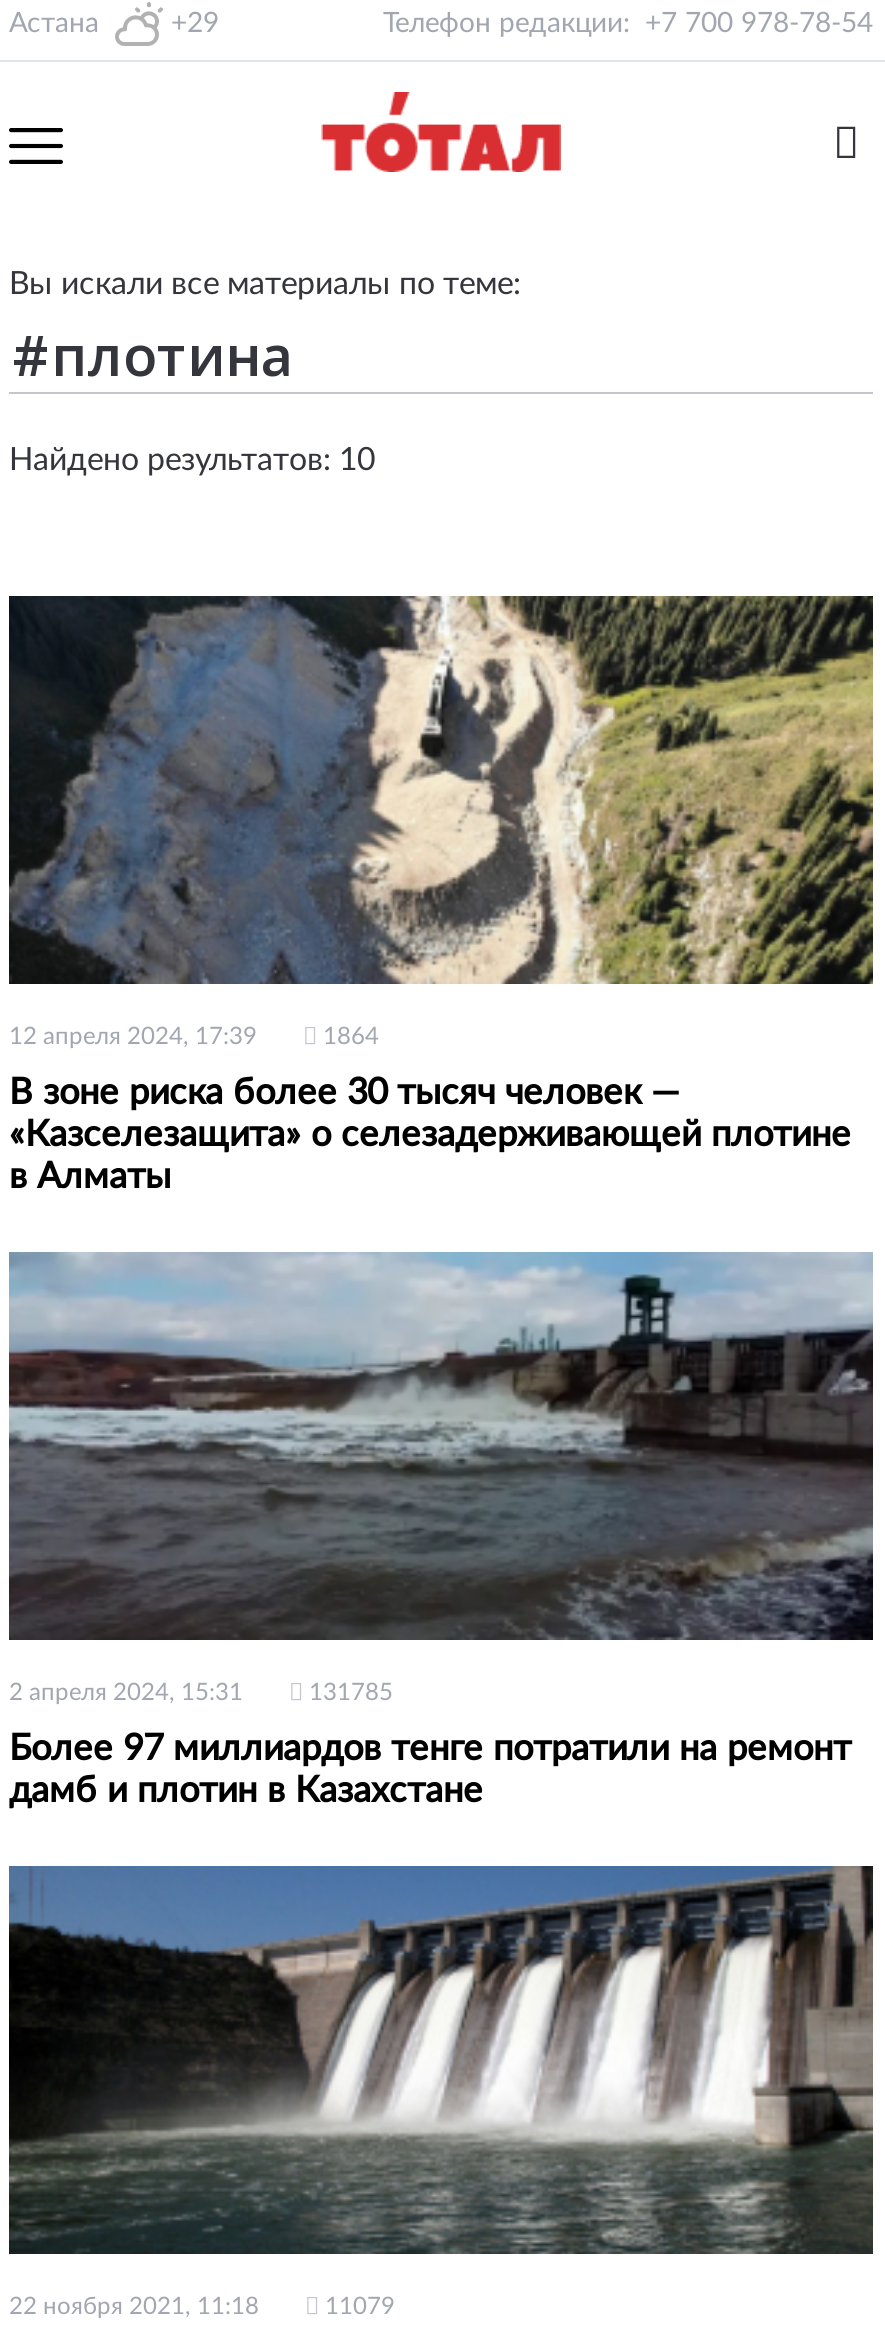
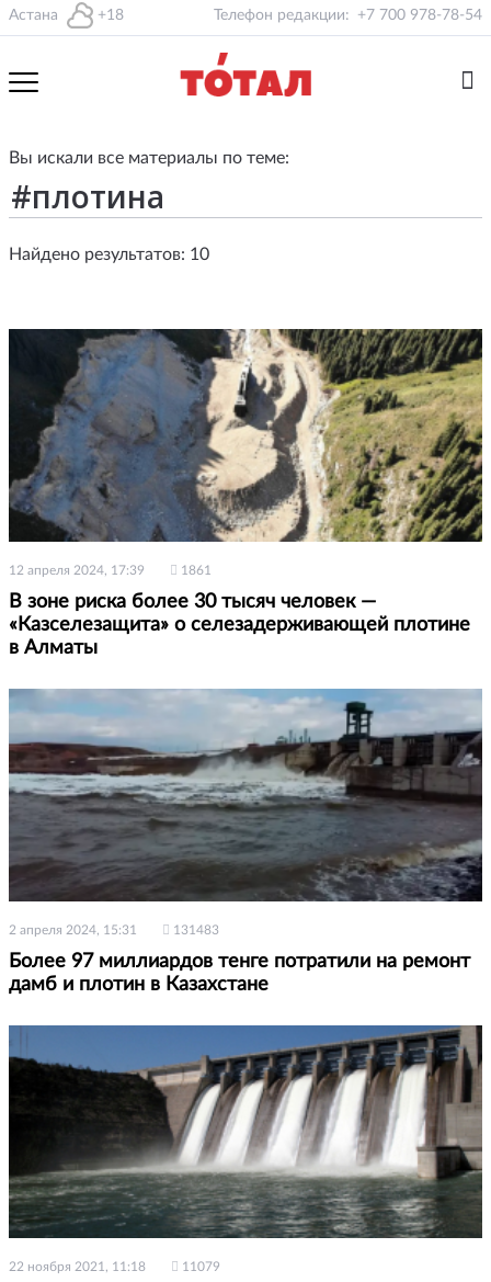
- +29
+ +18

- 1864
+ 1861

- 131785
+ 131483
